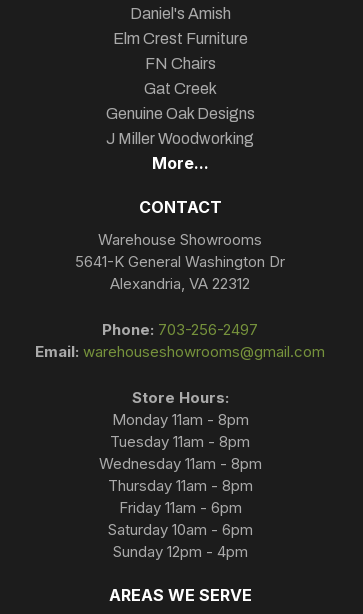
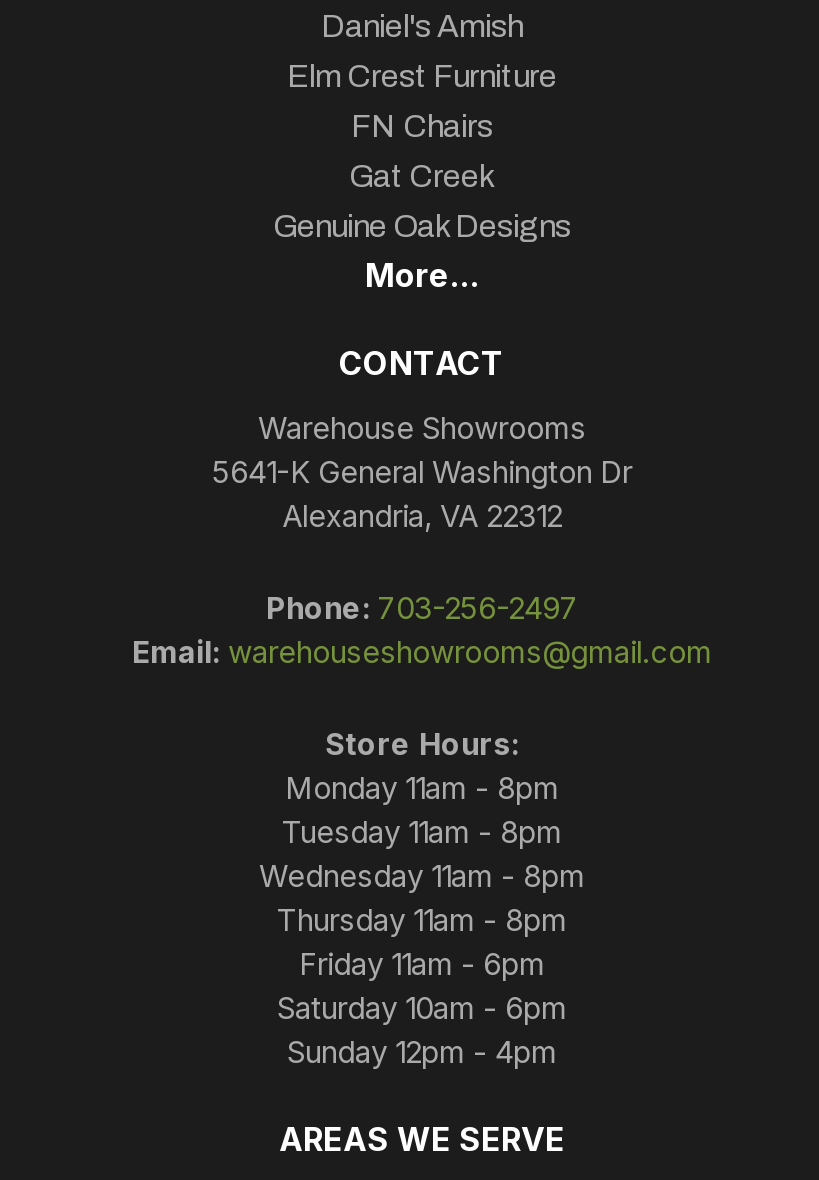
- J Miller Woodworking
